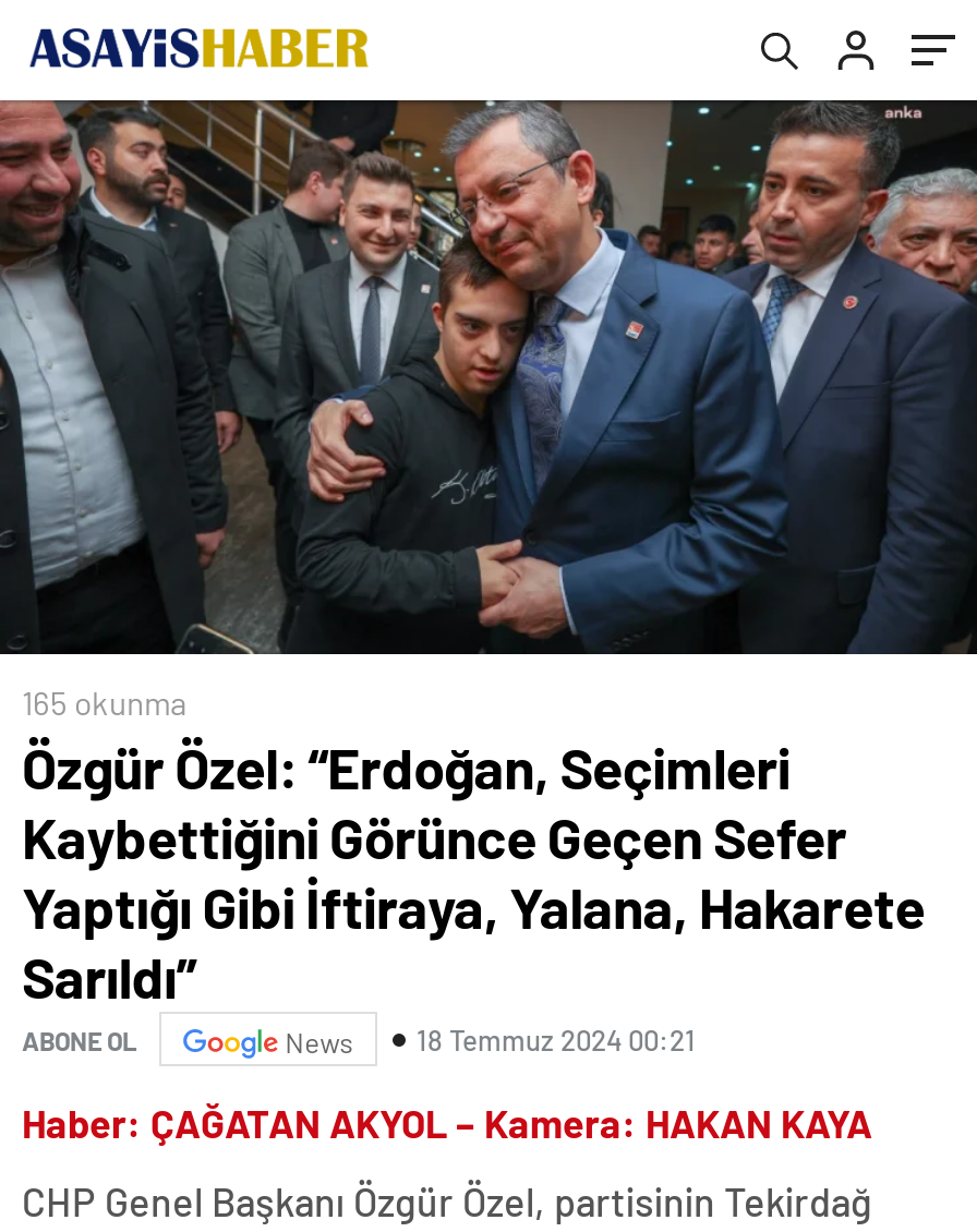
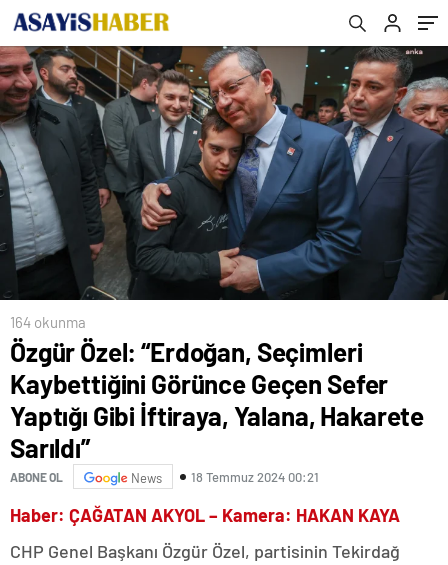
- 165 okunma
+ 164 okunma
